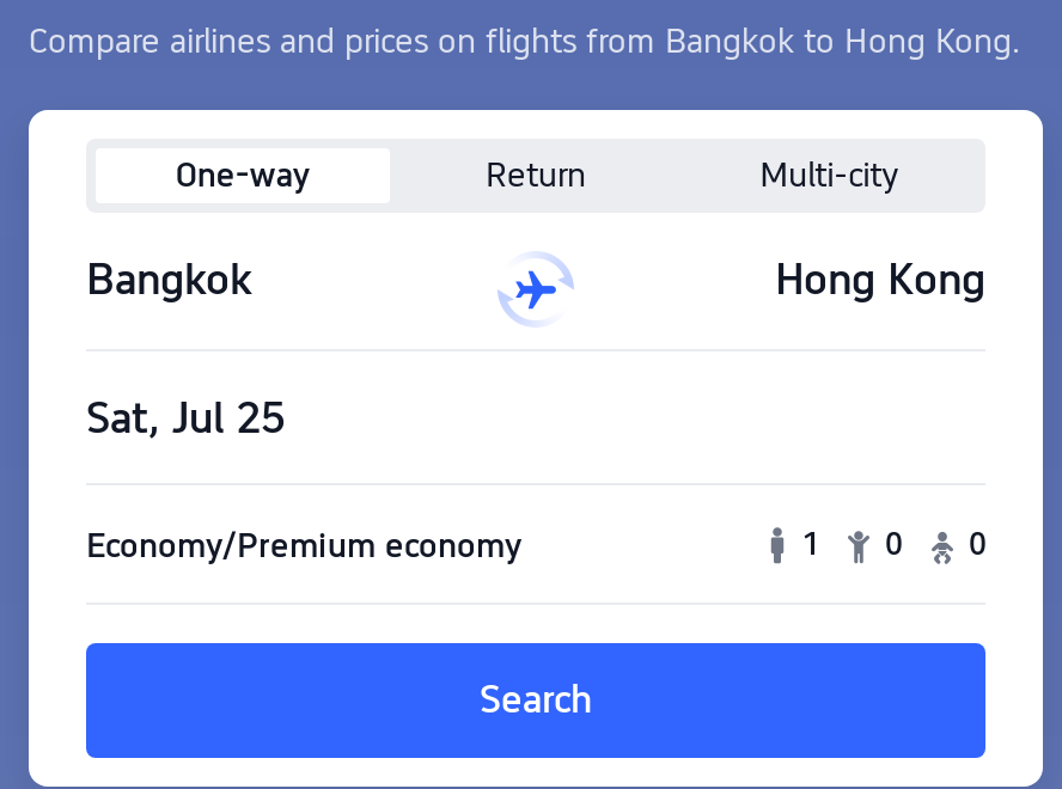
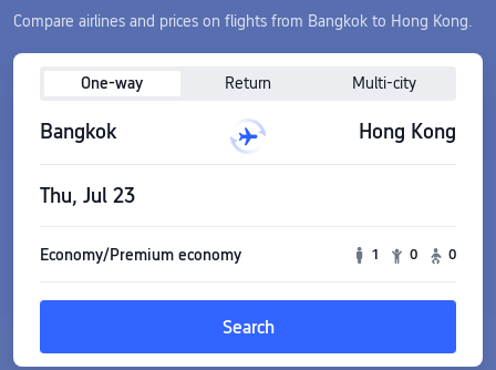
- Sat, Jul 25
+ Thu, Jul 23
